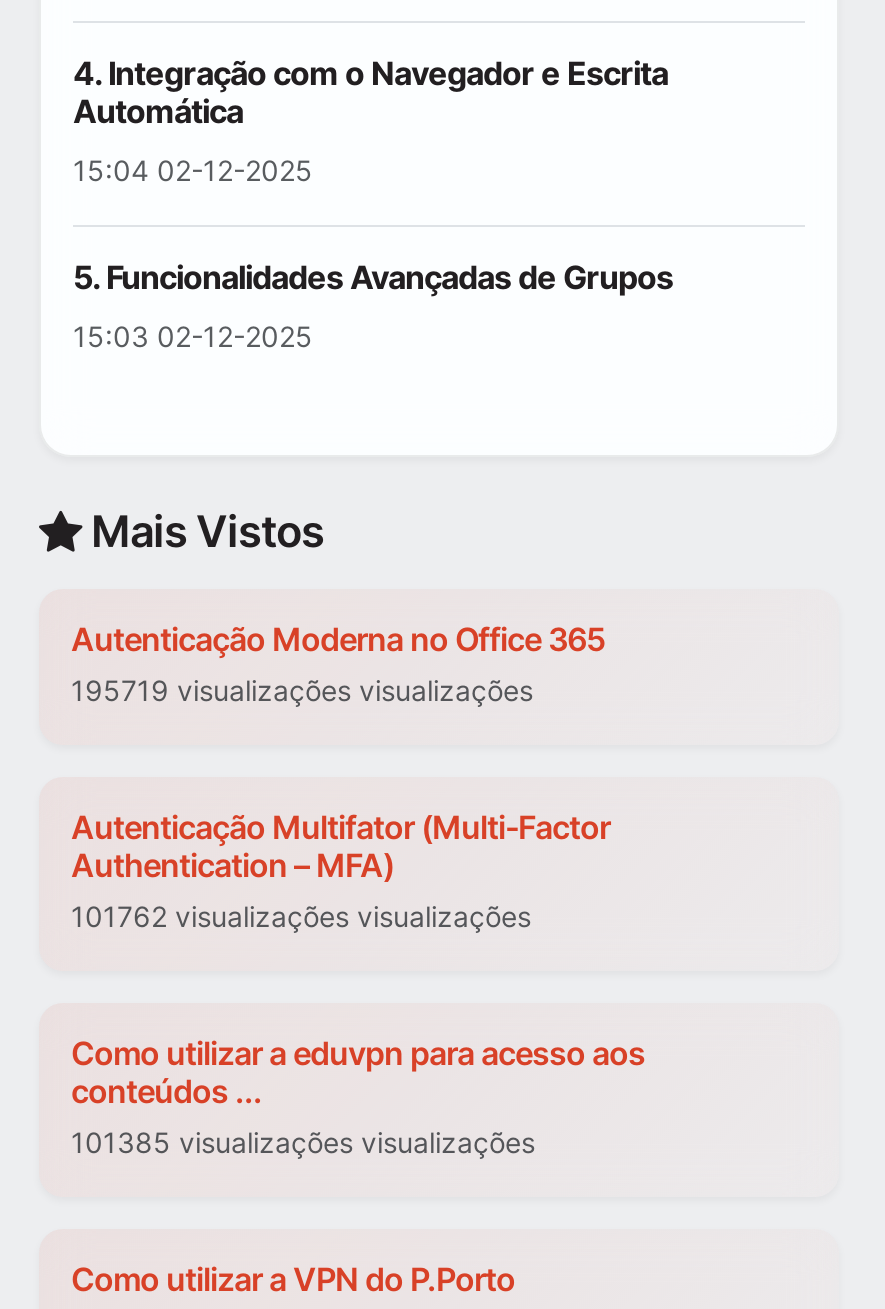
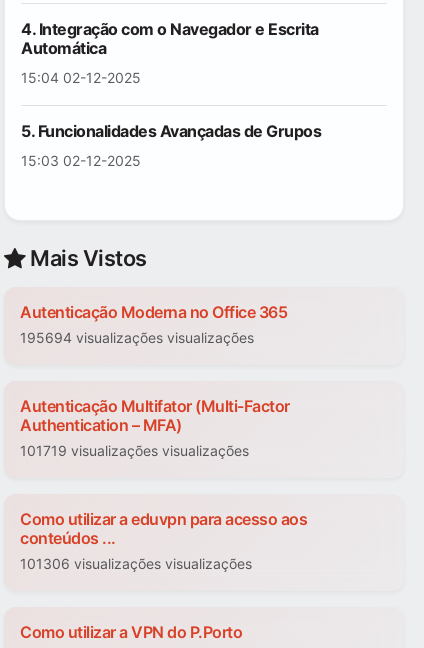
- 195719 visualizações visualizações
+ 195694 visualizações visualizações

- 101762 visualizações visualizações
+ 101719 visualizações visualizações

- 101385 visualizações visualizações
+ 101306 visualizações visualizações
